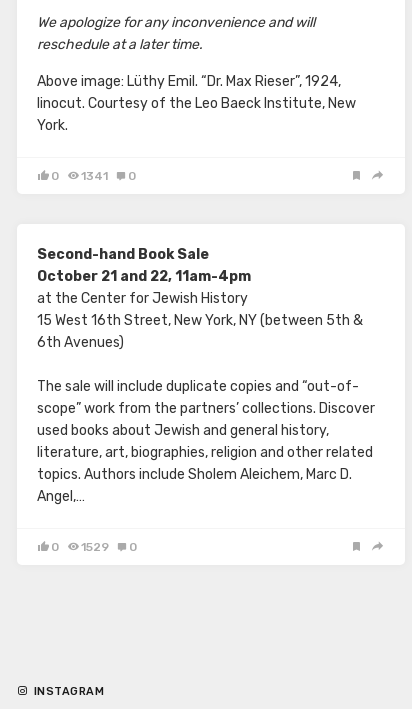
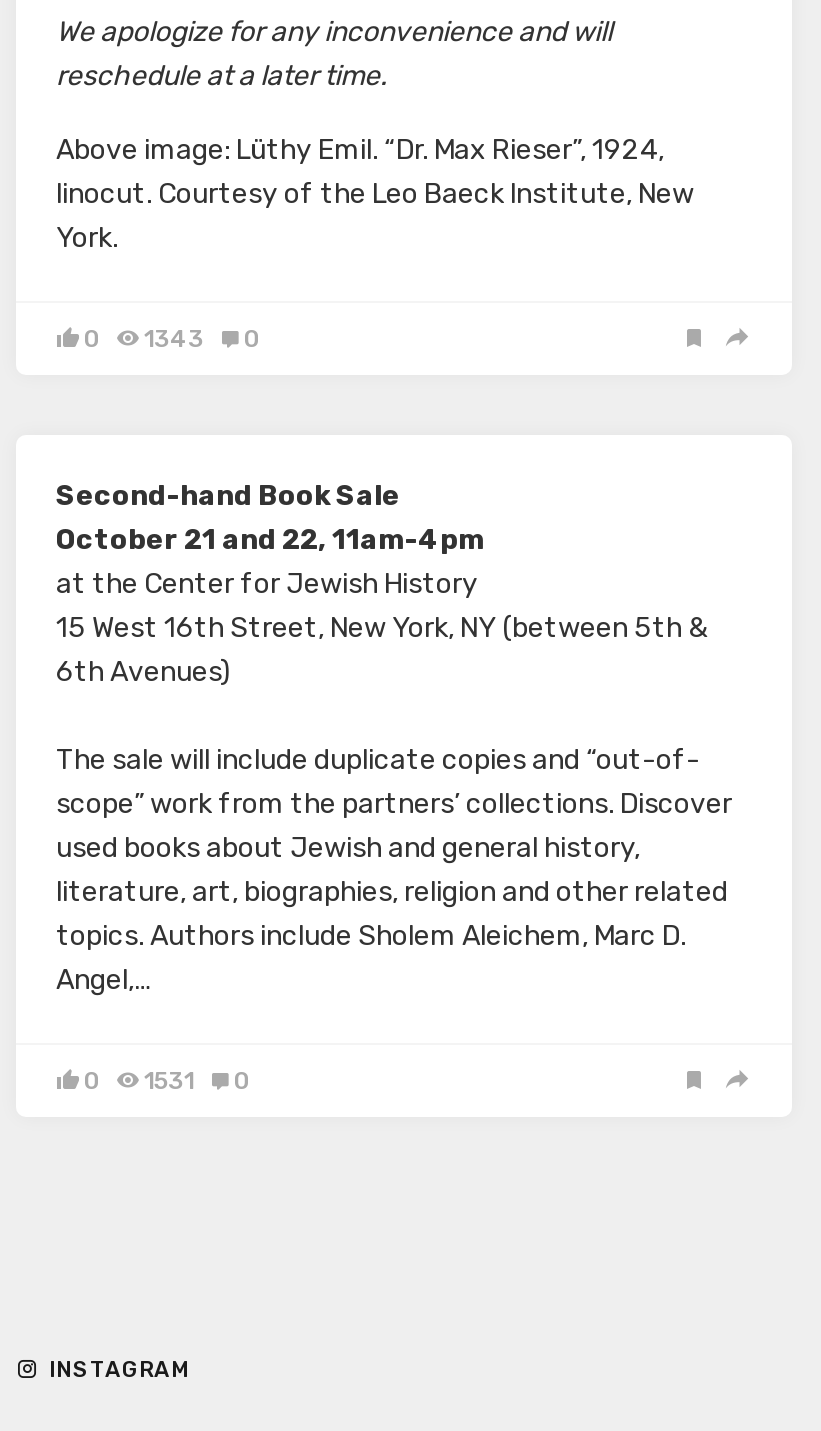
- 0 1341 0
+ 0 1343 0

- 0 1529 0
+ 0 1531 0
